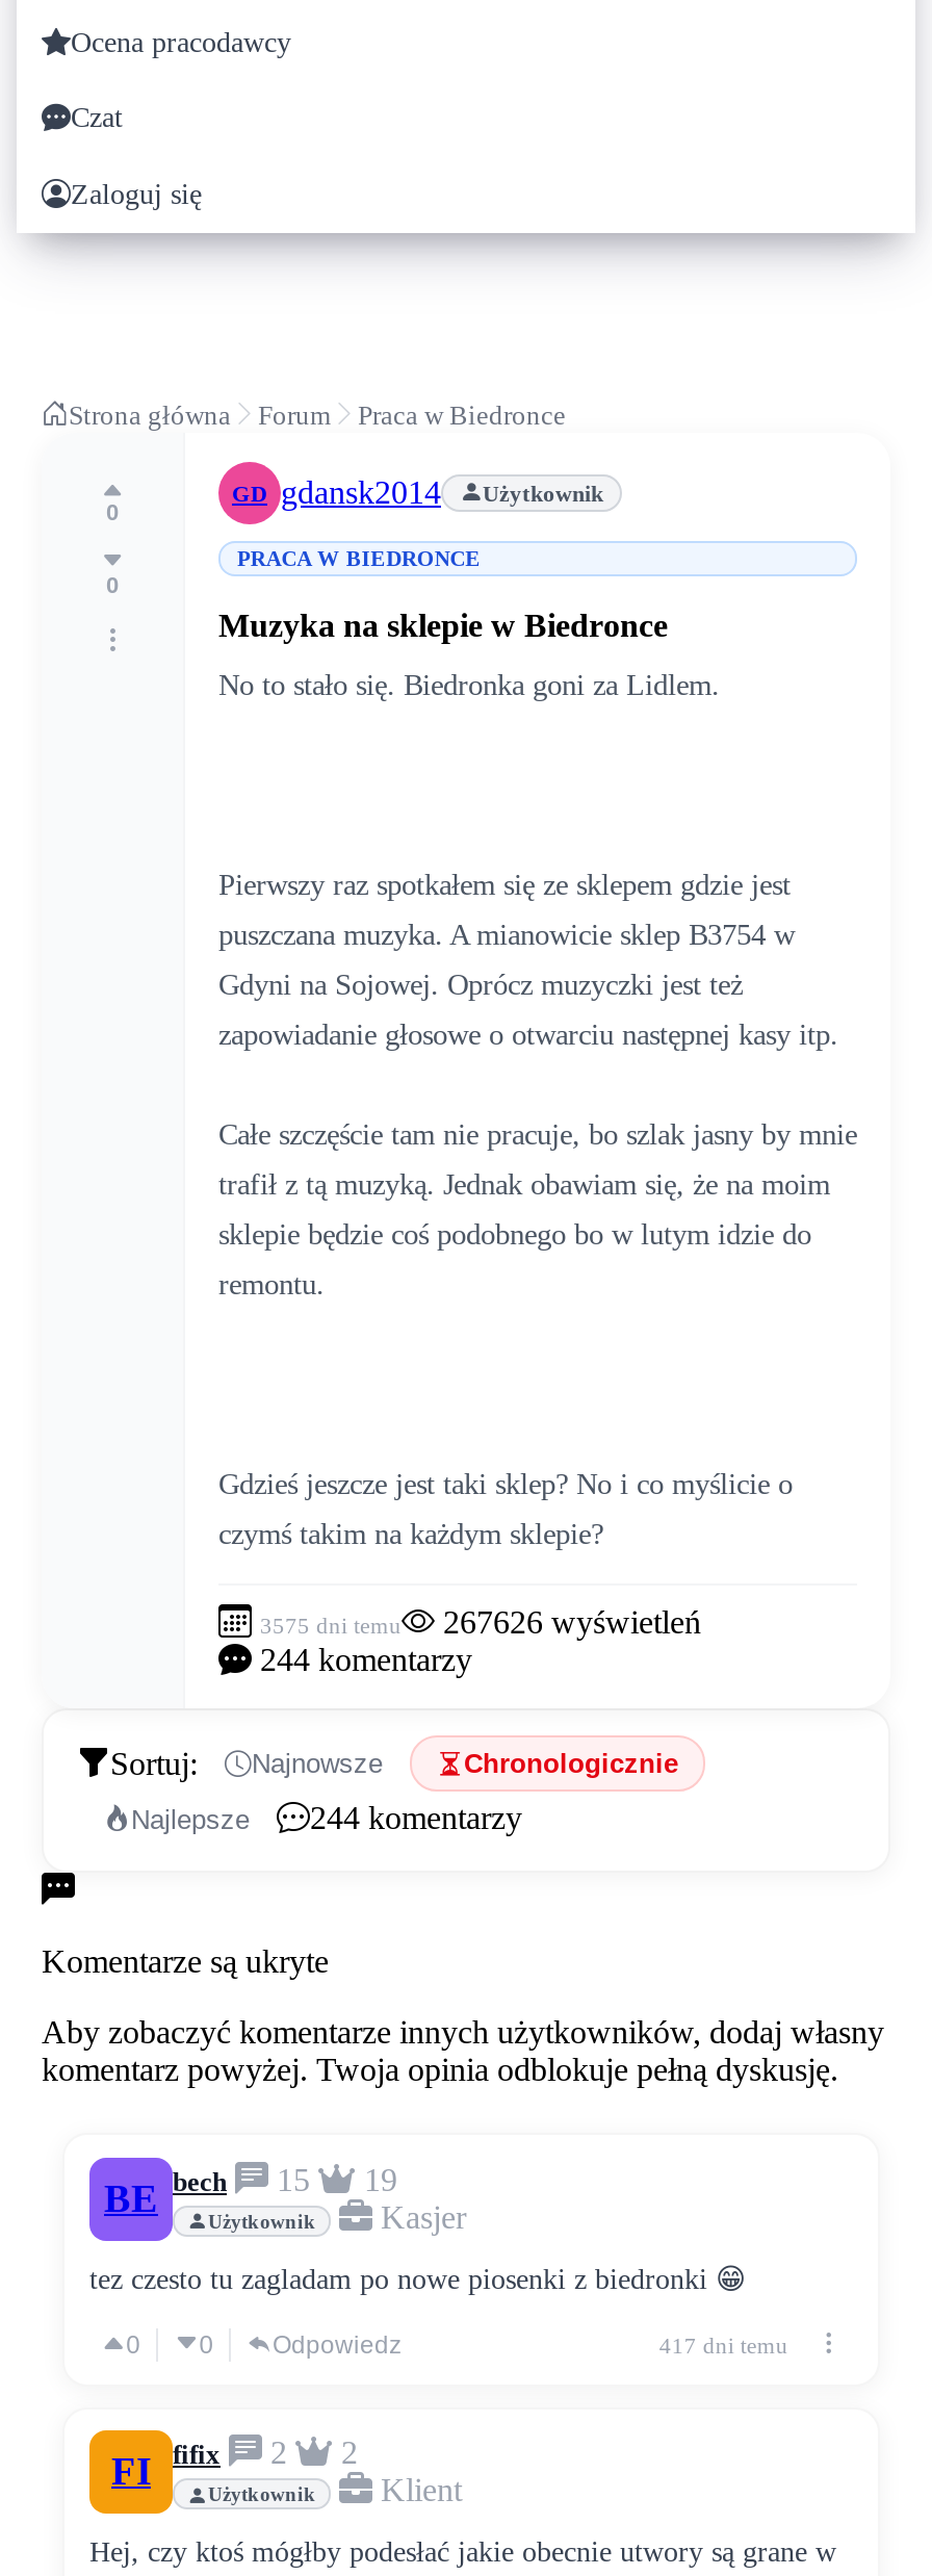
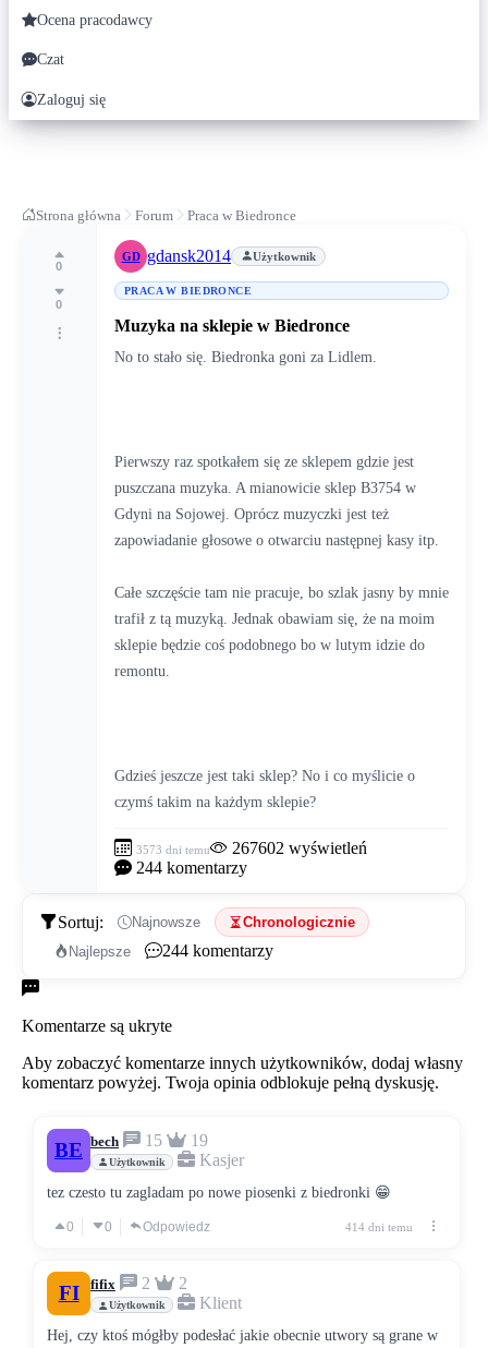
- 3575 dni temu
+ 3573 dni temu

- 267626 wyświetleń
+ 267602 wyświetleń

- 417 dni temu
+ 414 dni temu
